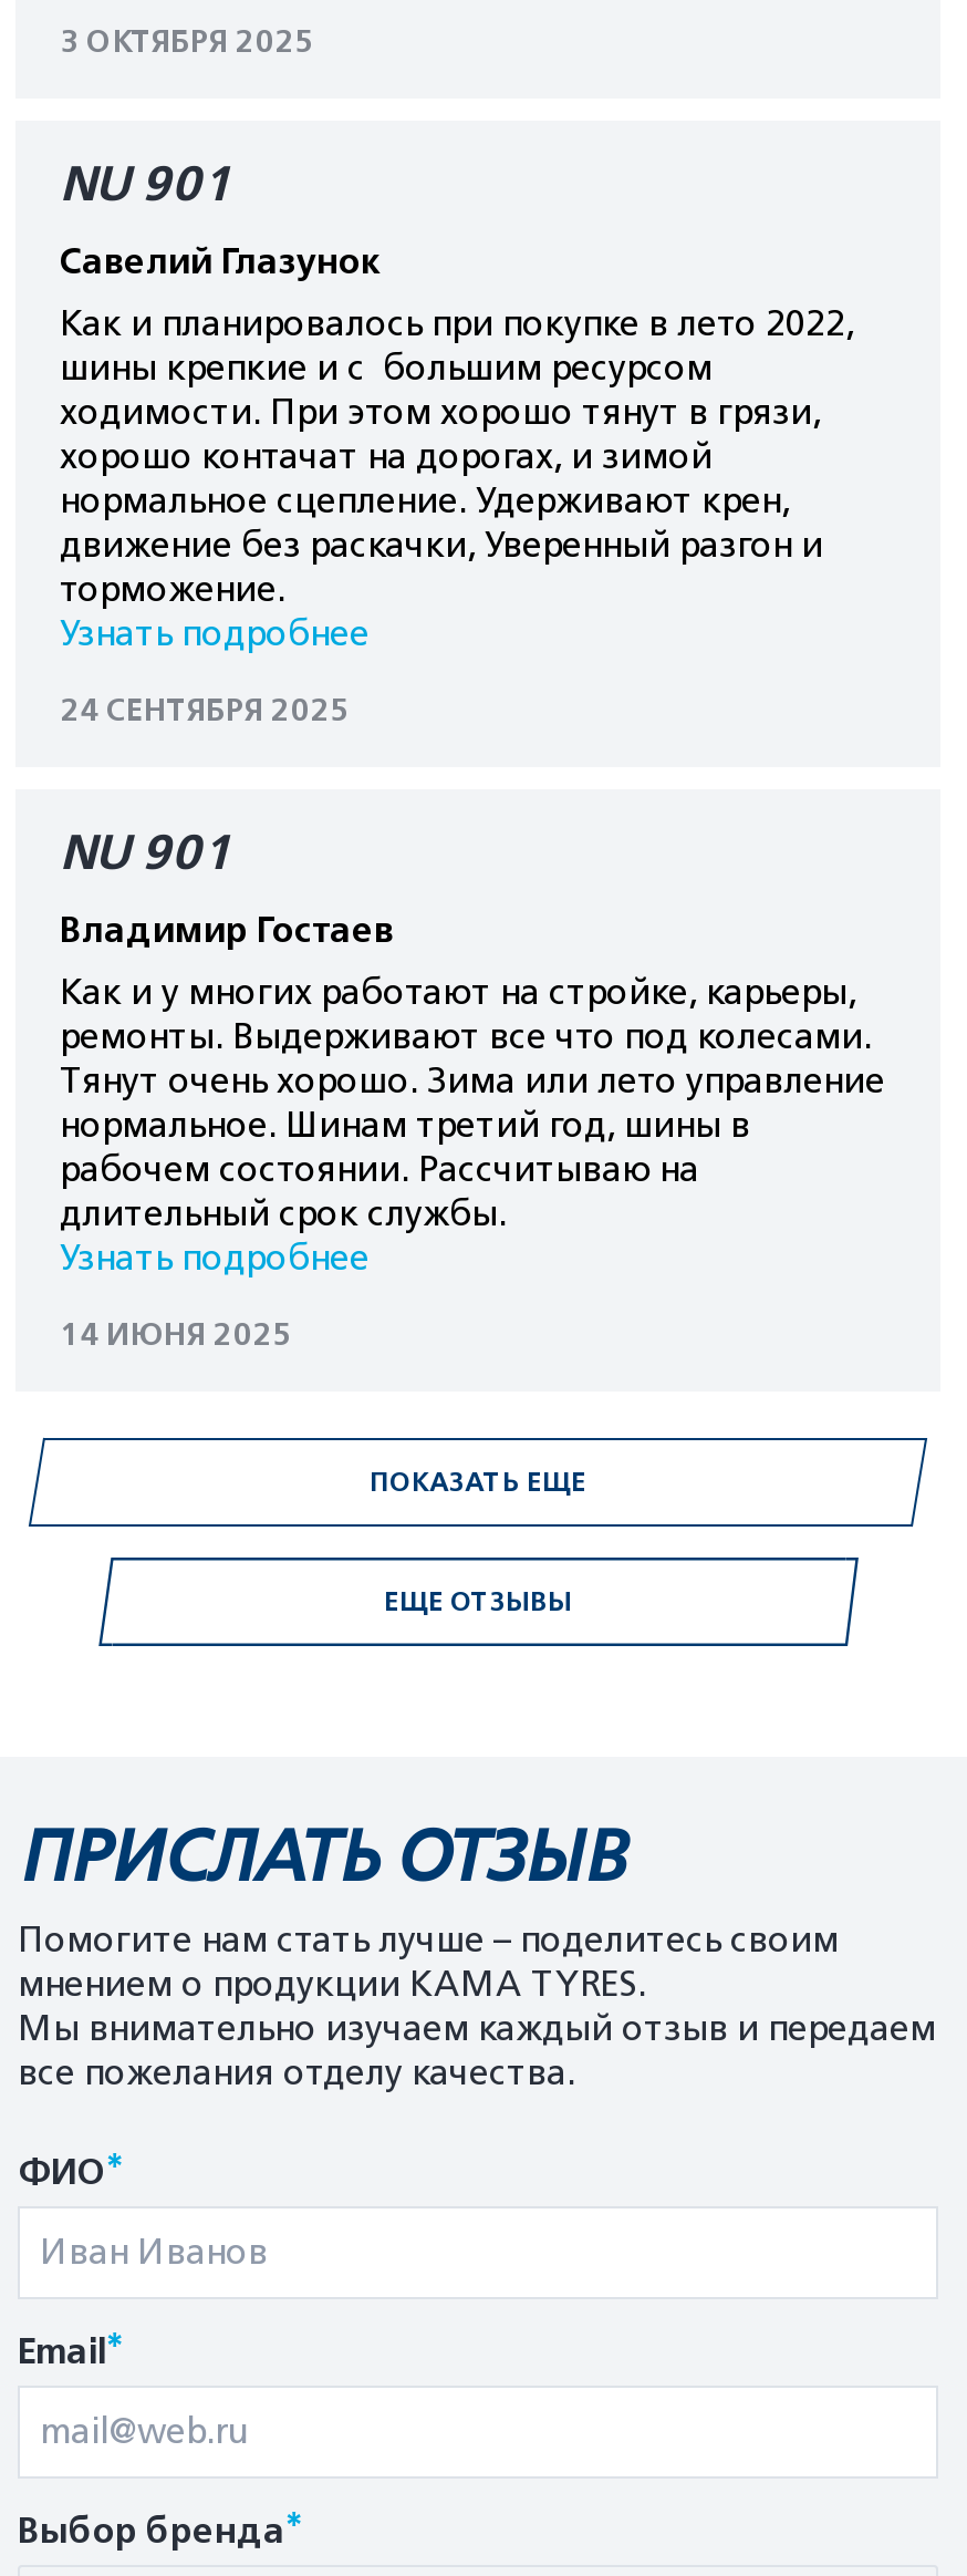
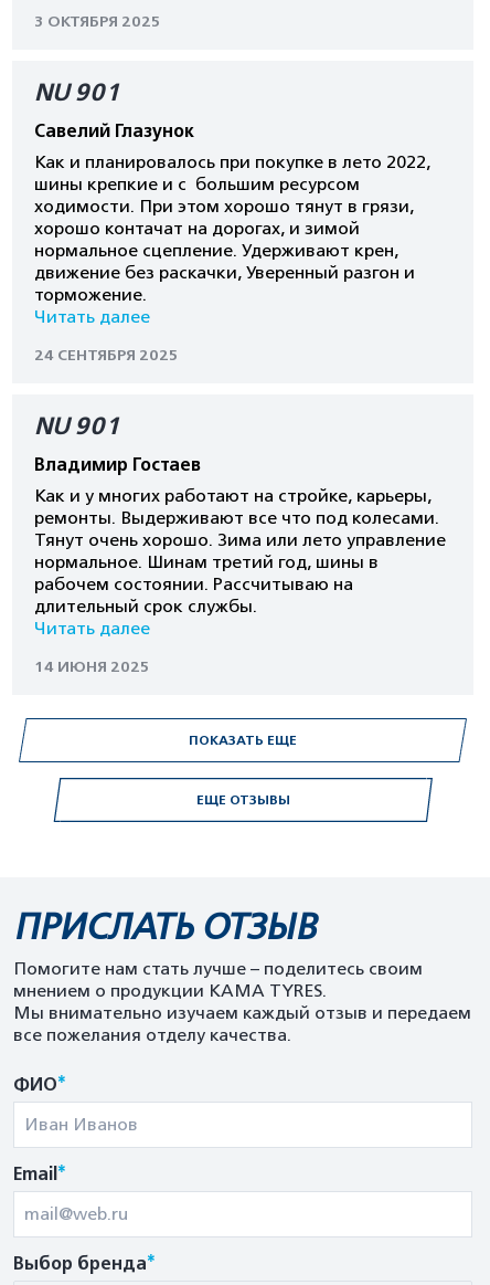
- Узнать подробнее
+ Читать далее

- Узнать подробнее
+ Читать далее
